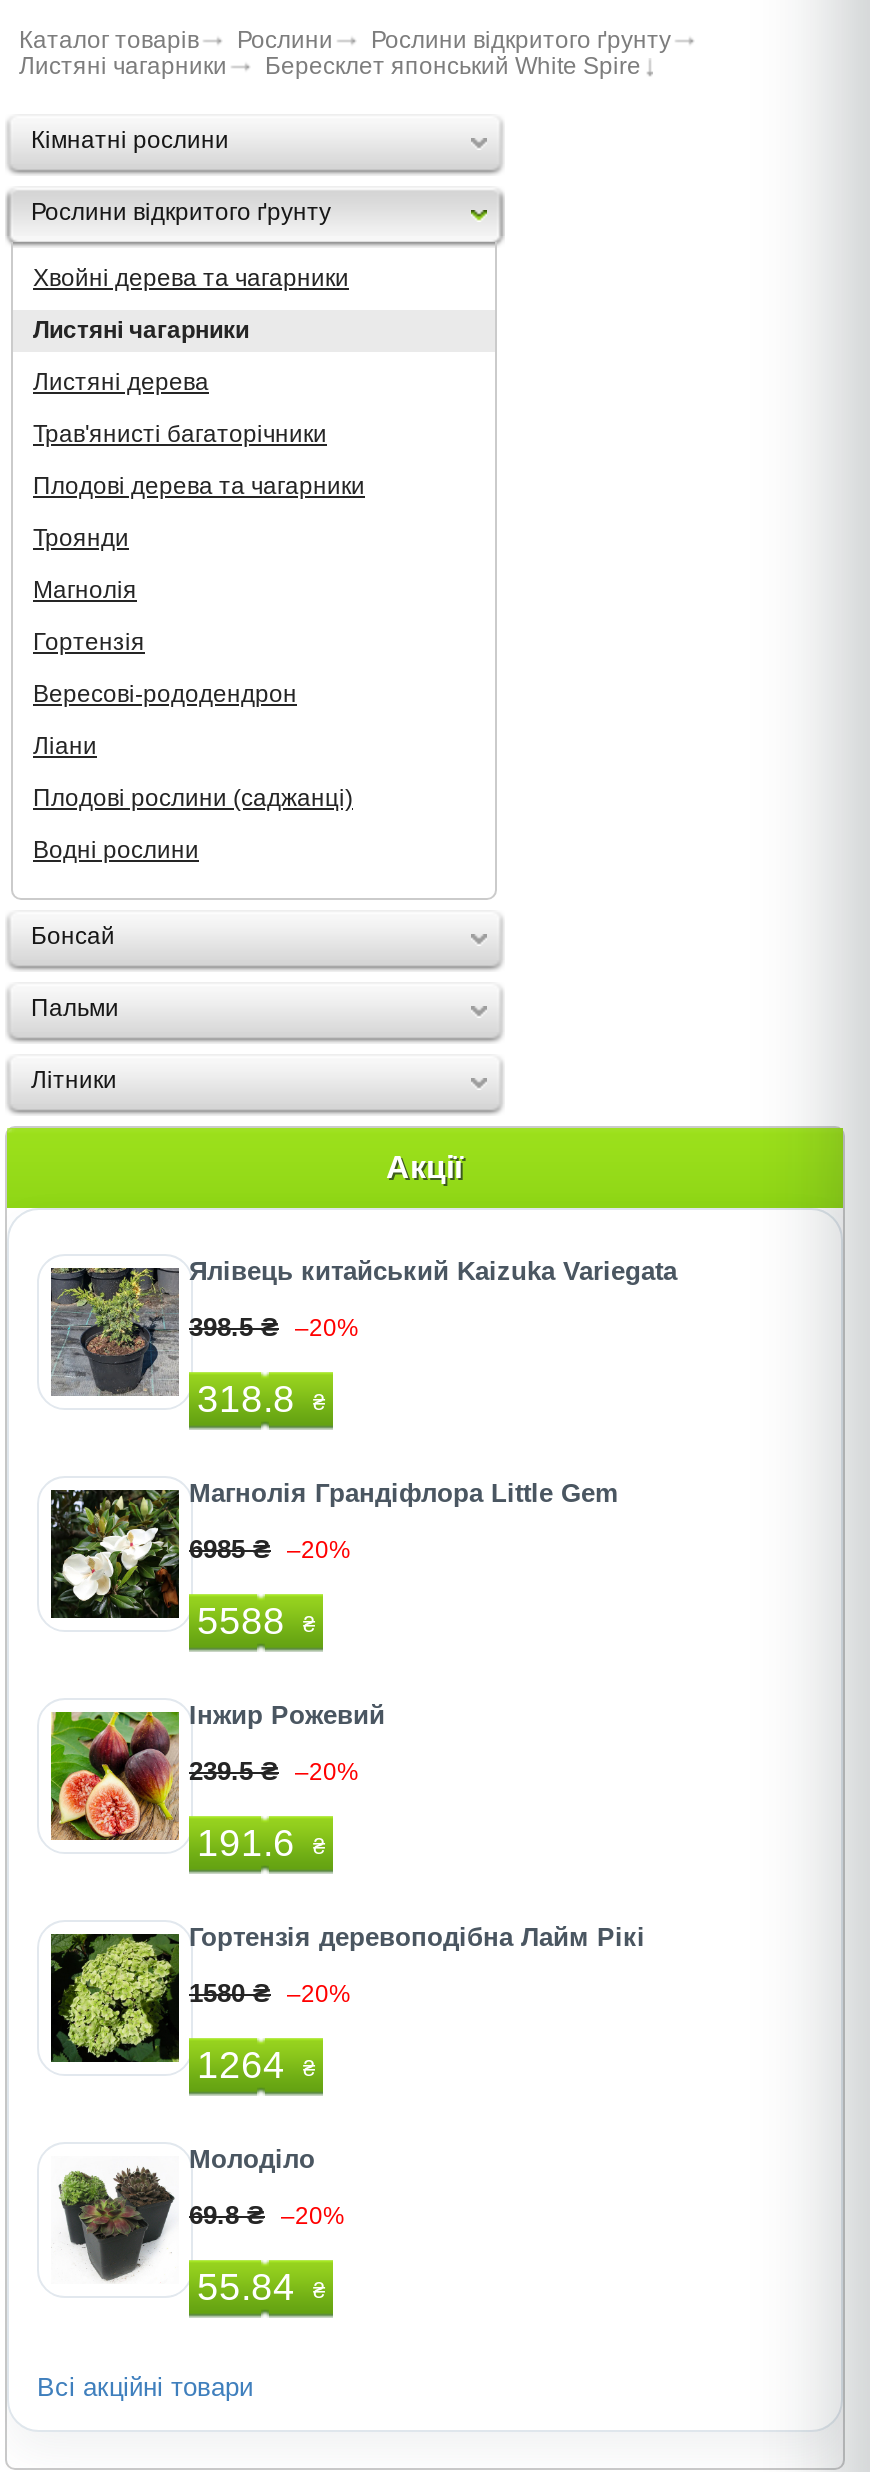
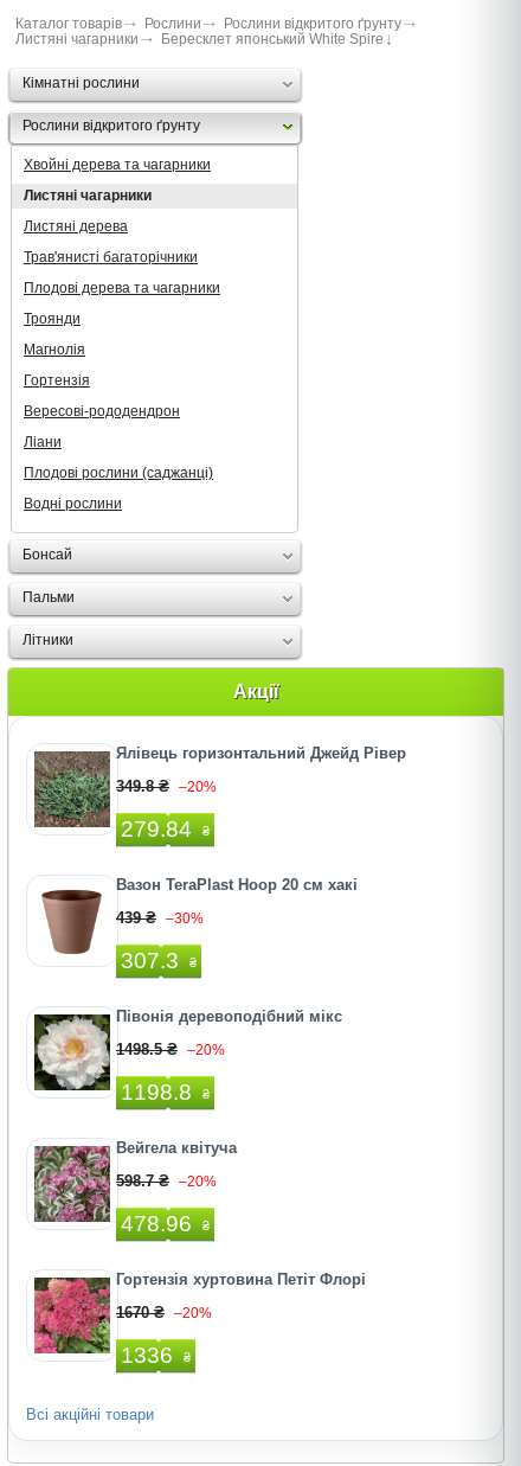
- [image]
- Ялівець китайський Kaizuka Variegata
+ [image]
+ Ялівець горизонтальний Джейд Рівер

- 398.5 ₴ –20%
+ 349.8 ₴ –20%

- 318.8 ₴
+ 279.84 ₴

- [image]
- Магнолія Грандіфлора Little Gem
+ [image]
+ Вазон TeraPlast Hoop 20 cм хакi

- 6985 ₴ –20%
+ 439 ₴ –30%

- 5588 ₴
+ 307.3 ₴

- [image]
- Інжир Рожевий
+ [image]
+ Півонія деревоподібний мікс

- 239.5 ₴ –20%
+ 1498.5 ₴ –20%

- 191.6 ₴
+ 1198.8 ₴

- [image]
- Гортензія деревоподібна Лайм Рікі
+ [image]
+ Вейгела квітуча

- 1580 ₴ –20%
+ 598.7 ₴ –20%

- 1264 ₴
+ 478.96 ₴

- [image]
- Молоділо
+ [image]
+ Гортензія хуртовина Петіт Флорі

- 69.8 ₴ –20%
+ 1670 ₴ –20%

- 55.84 ₴
+ 1336 ₴
